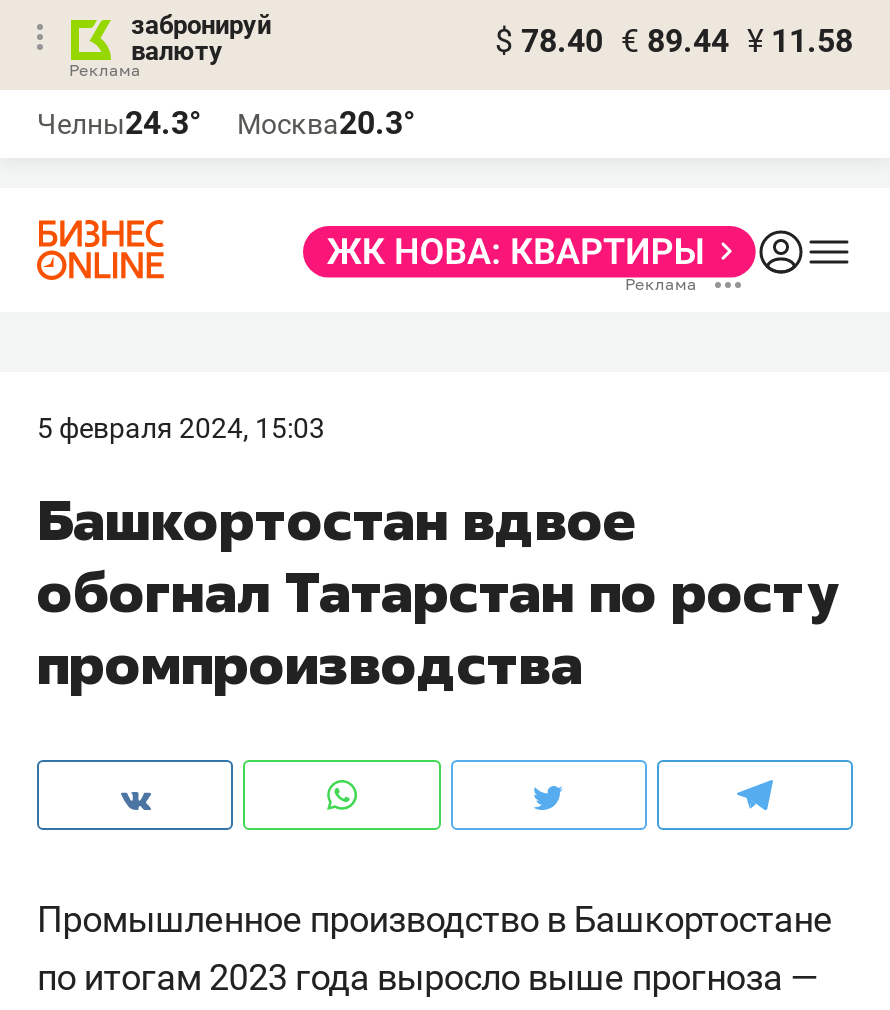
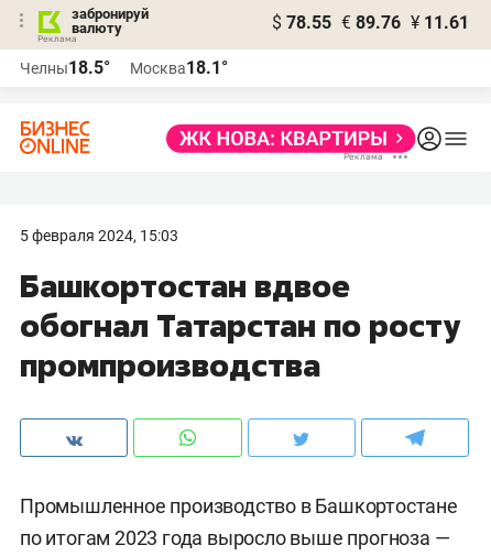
- $ 78.40 € 89.44 ¥ 11.58
+ $ 78.55 € 89.76 ¥ 11.61

- Челны24.3°
+ Челны18.5°

- Москва20.3°
+ Москва18.1°
